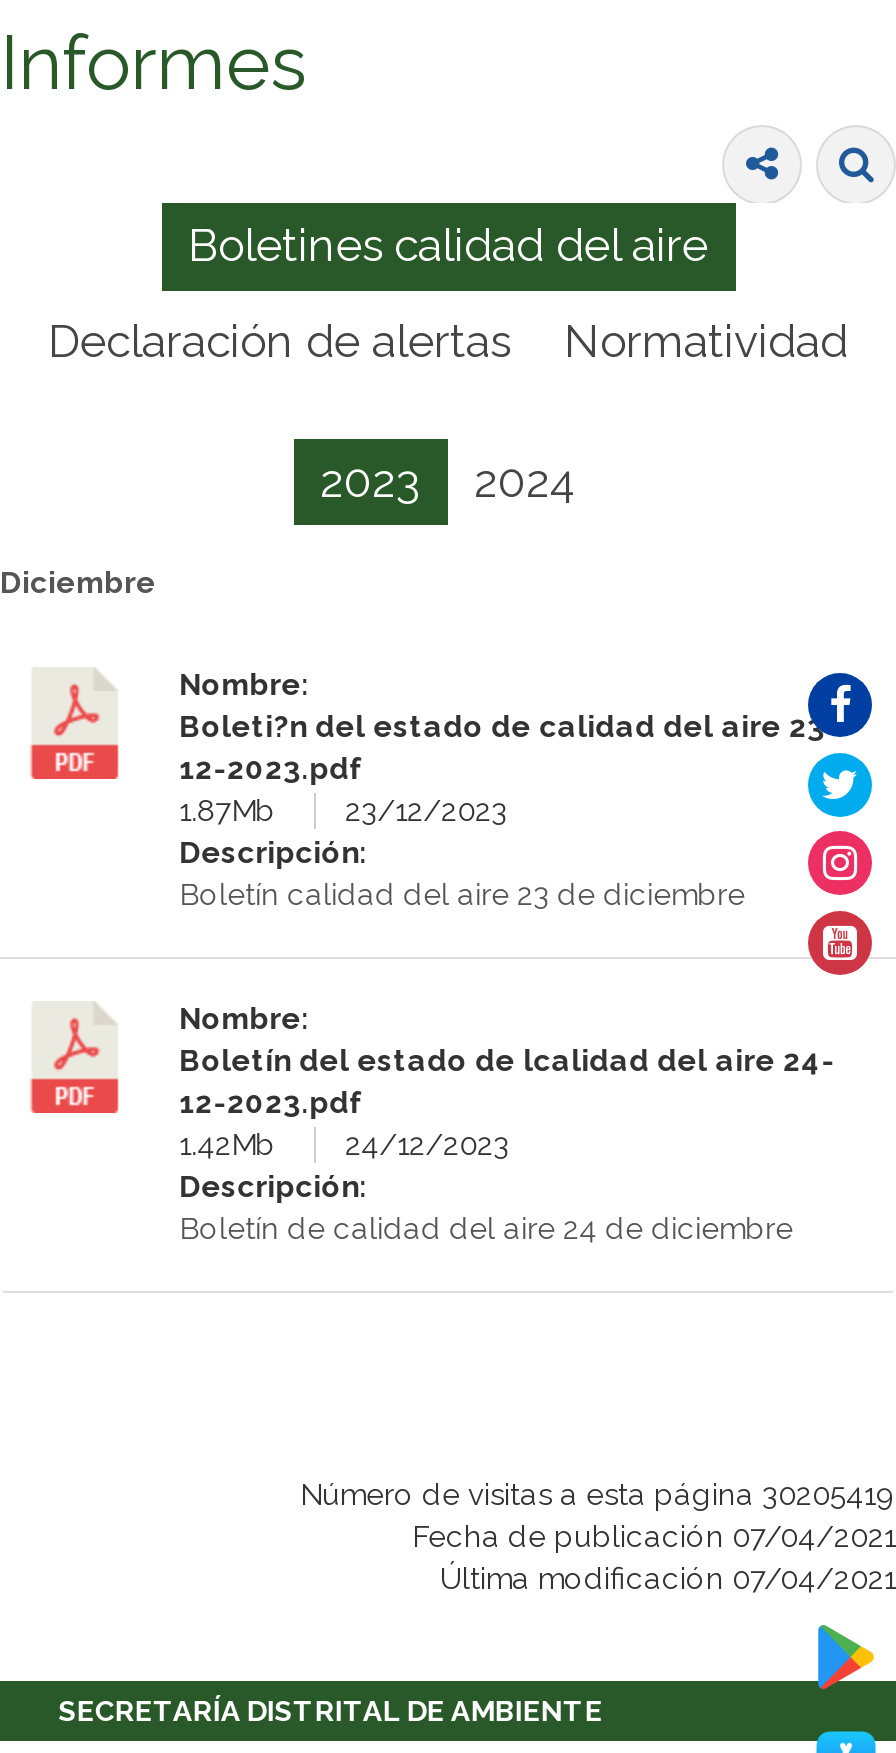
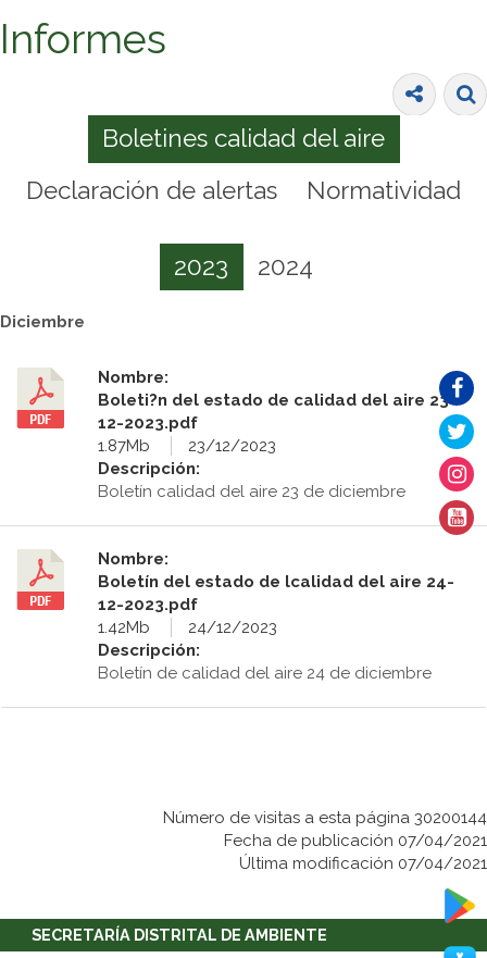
- Número de visitas a esta página 30205419
+ Número de visitas a esta página 30200144
